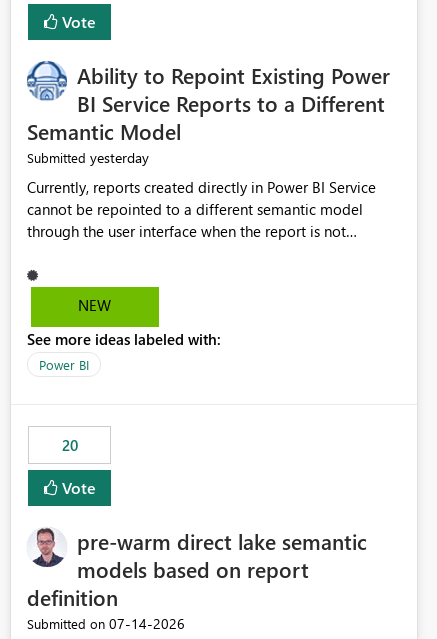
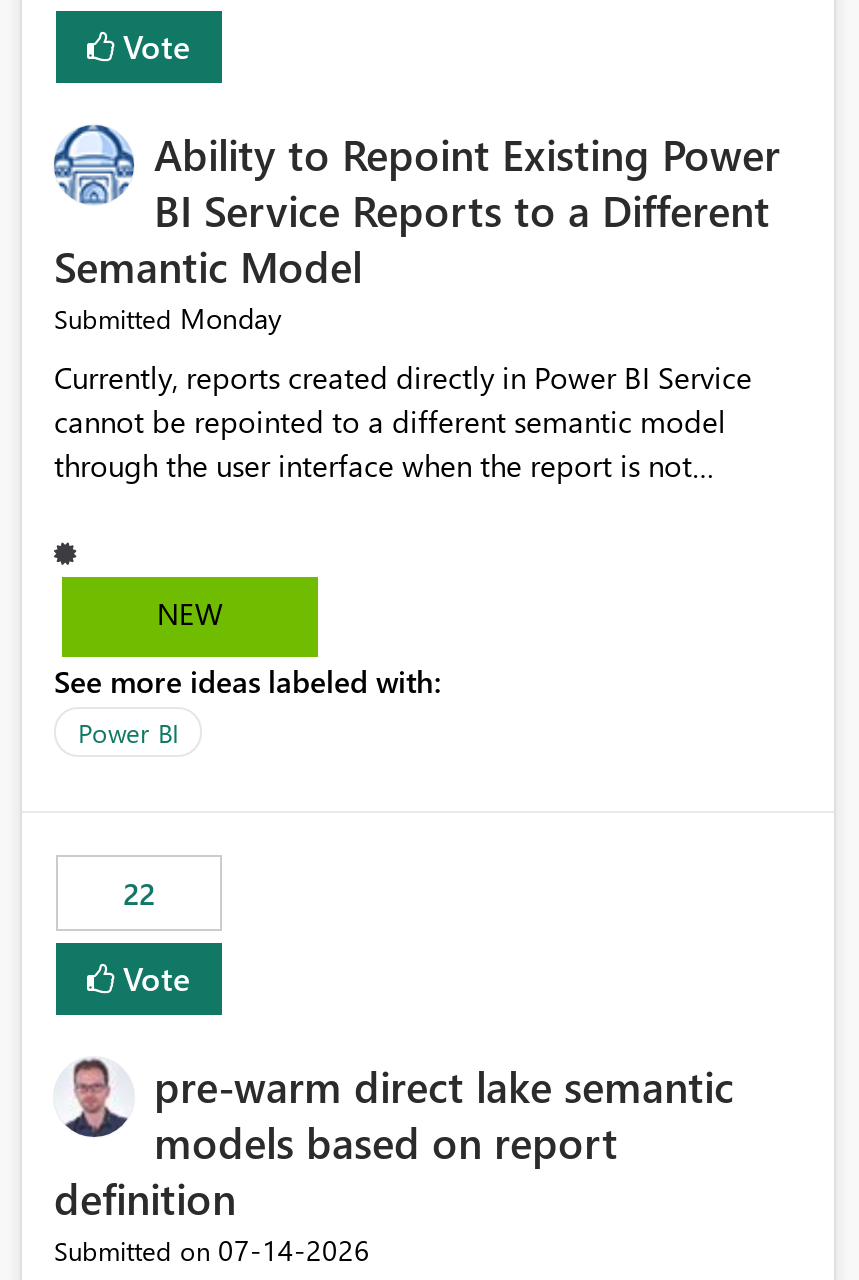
- Submitted yesterday
+ Submitted Monday

- 20
+ 22
